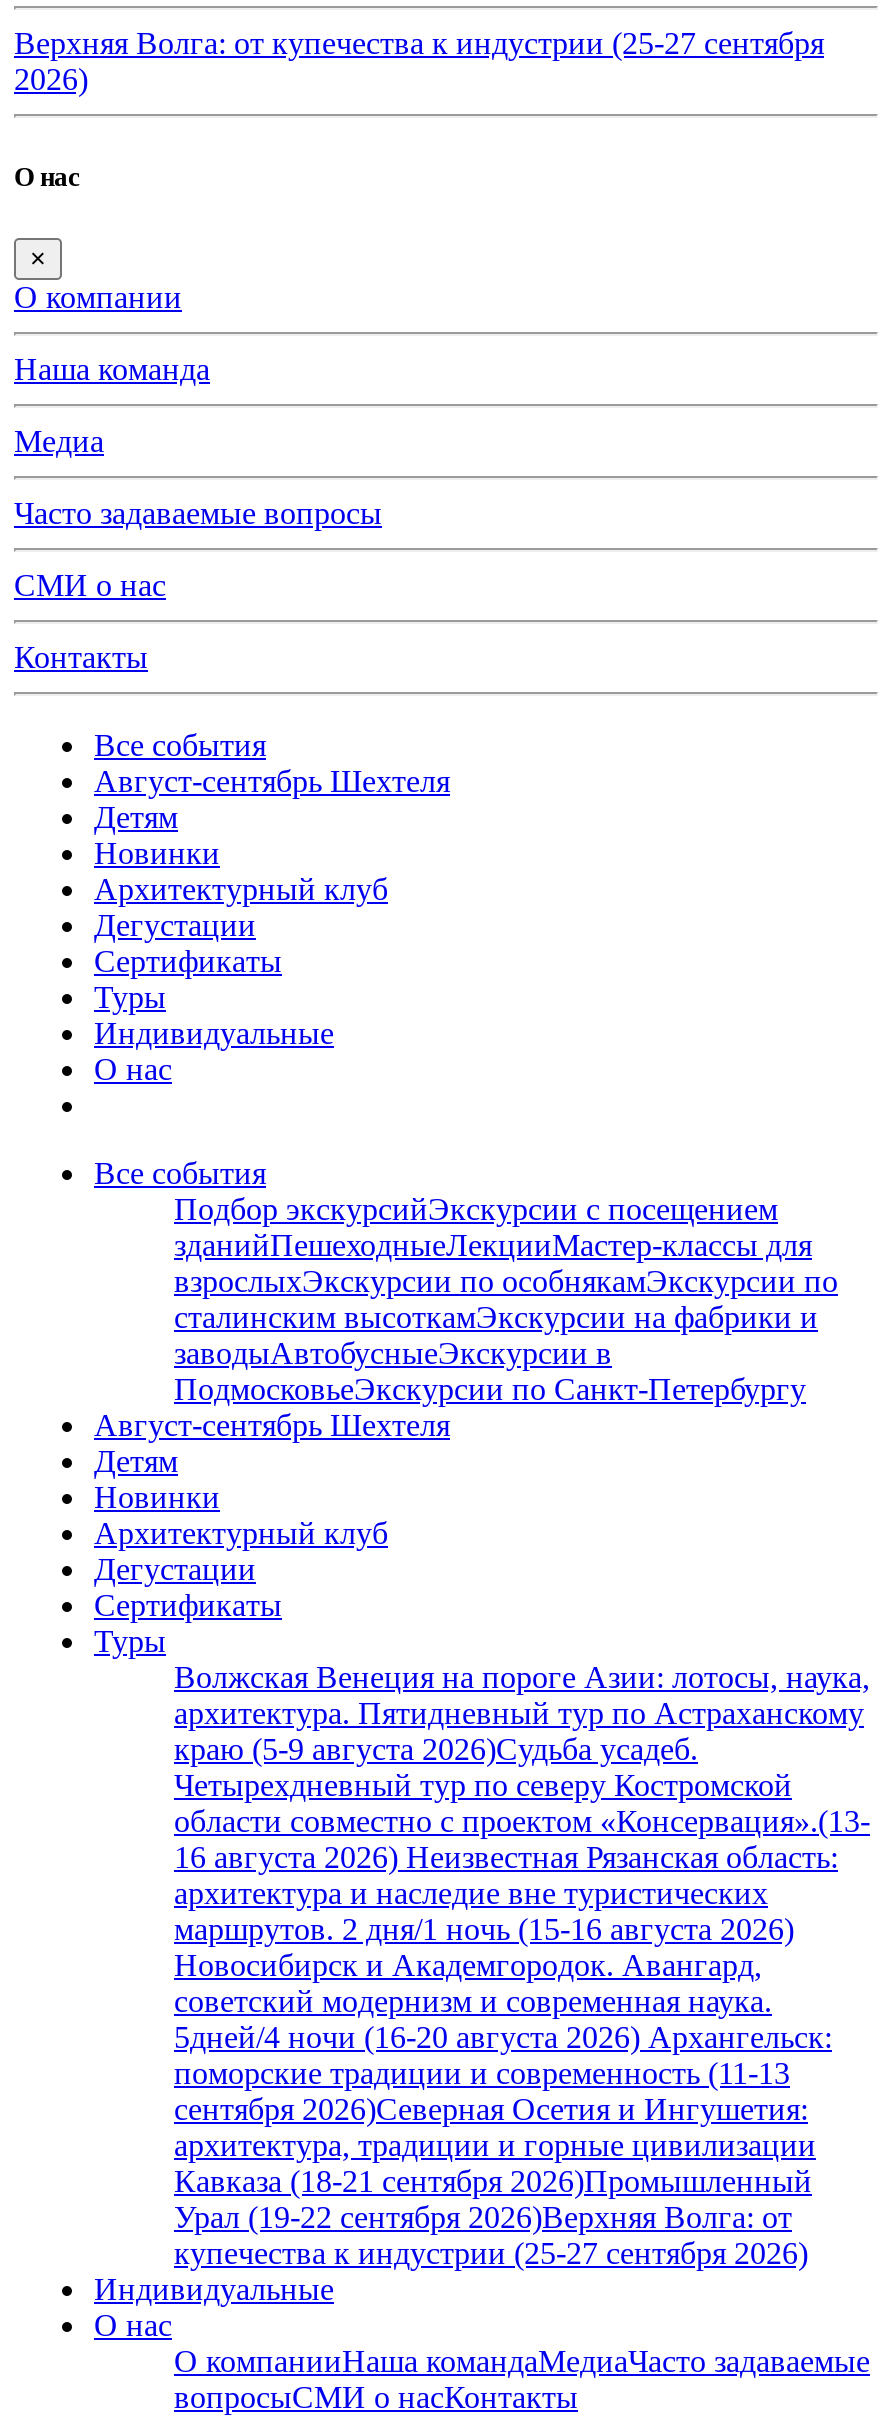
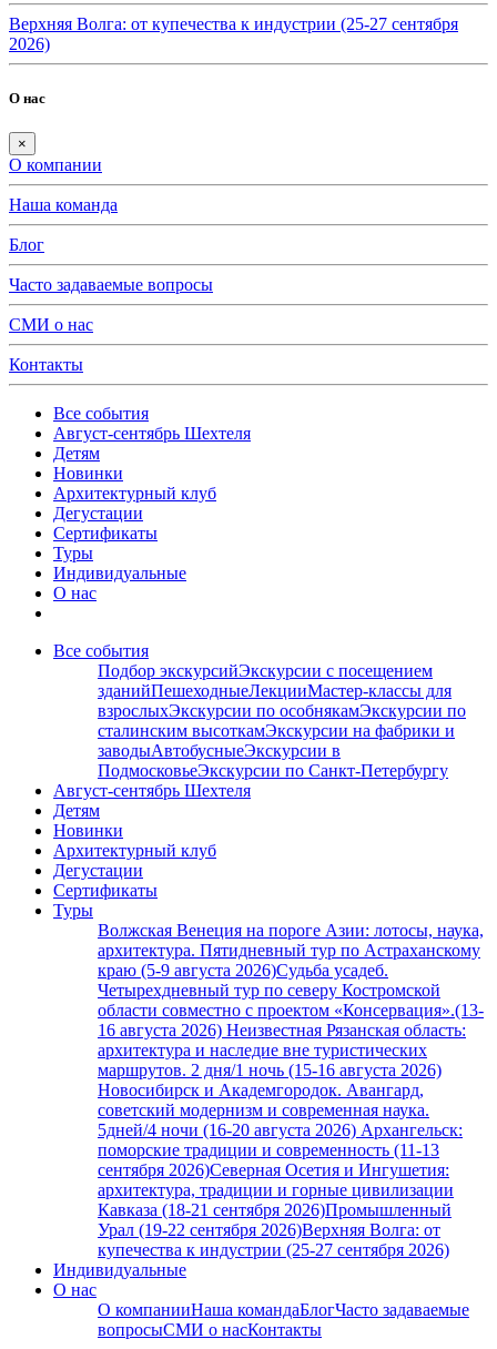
- Медиа
+ Блог

- О компанииНаша командаМедиаЧасто задаваемые
+ О компанииНаша командаБлогЧасто задаваемые
